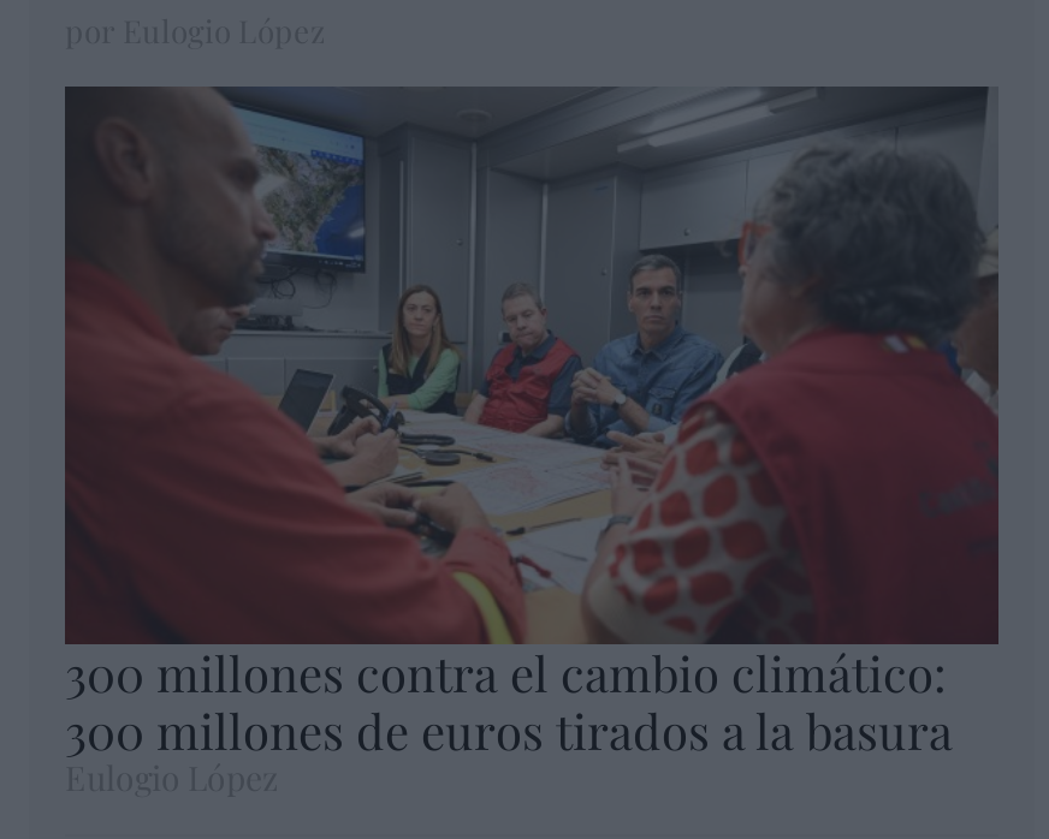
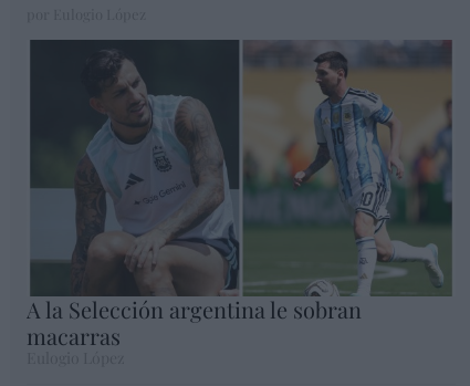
- [image]
- 300 millones contra el cambio climático:
- 300 millones de euros tirados a la basura
+ [image]
+ A la Selección argentina le sobran
+ macarras
